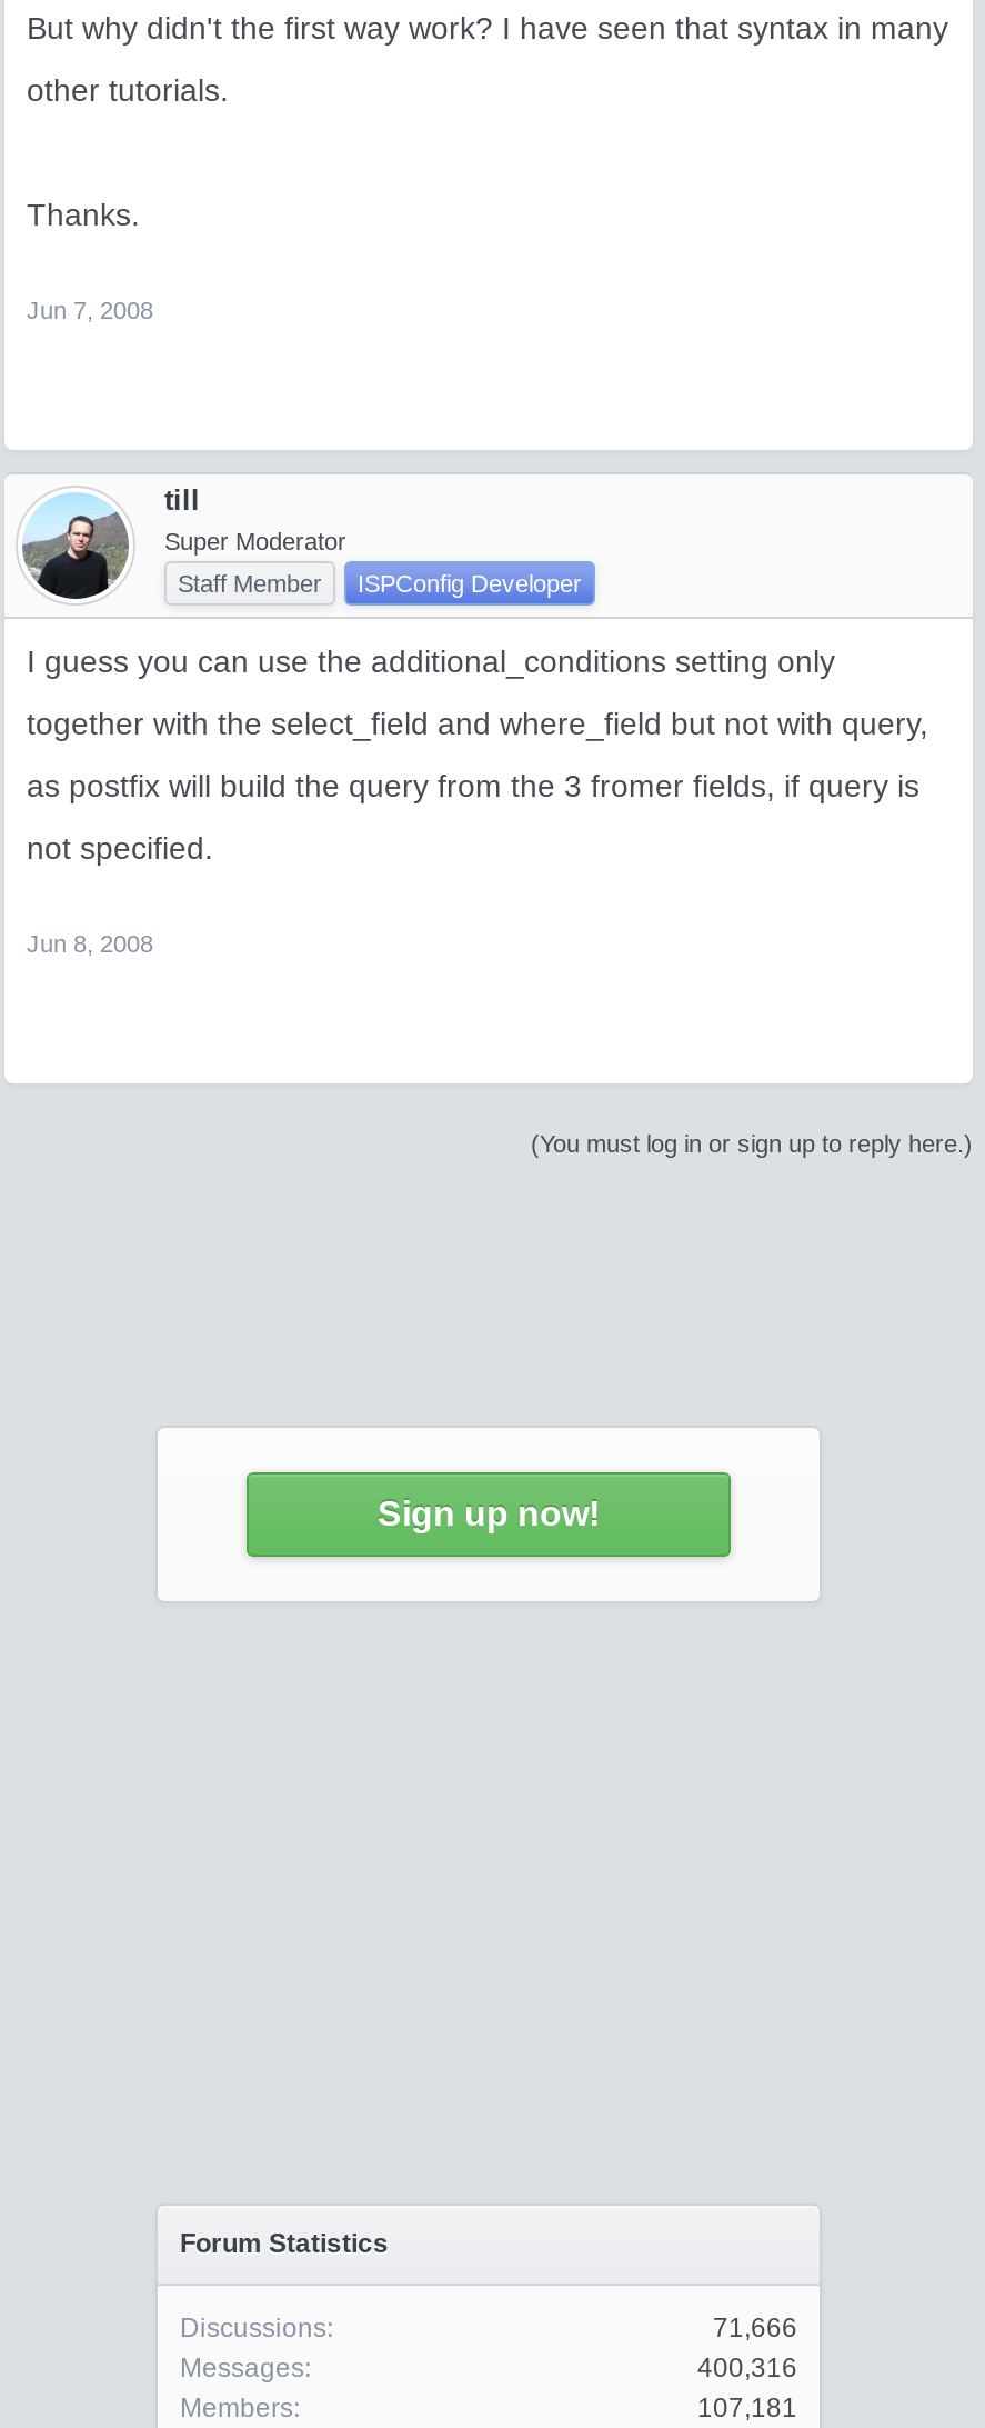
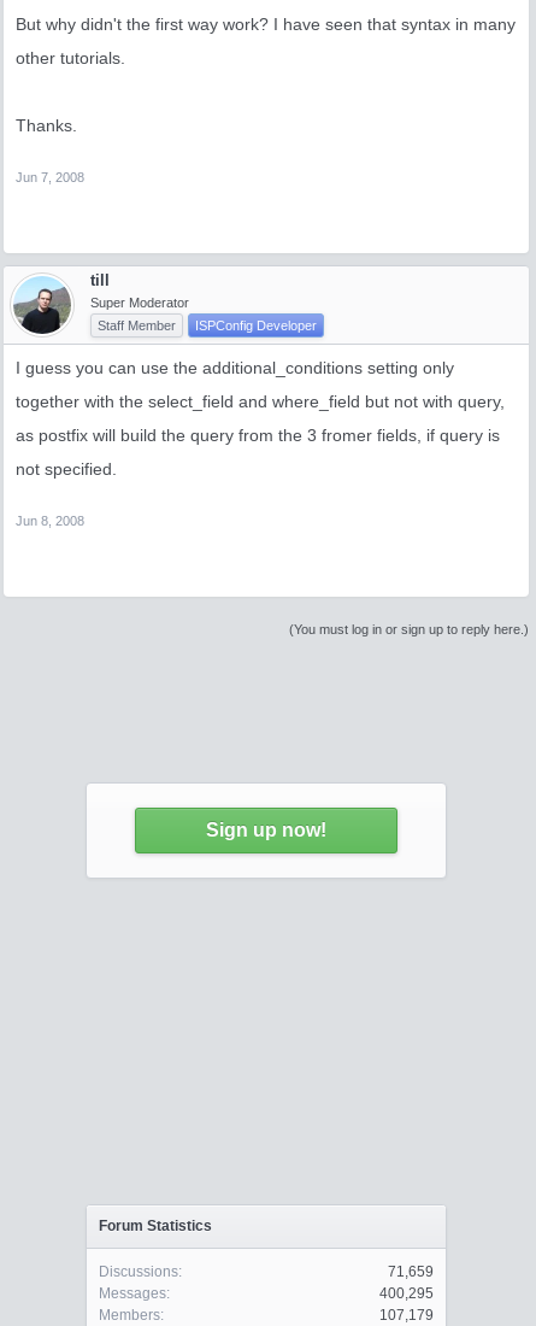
- 71,666
+ 71,659

- 400,316
+ 400,295

- 107,181
+ 107,179
